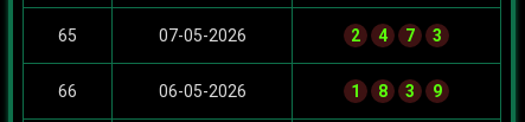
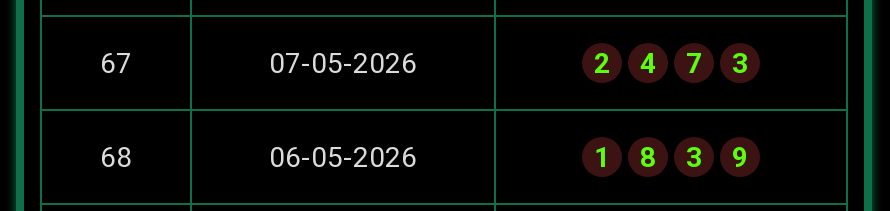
- 65
+ 67

- 66
+ 68
